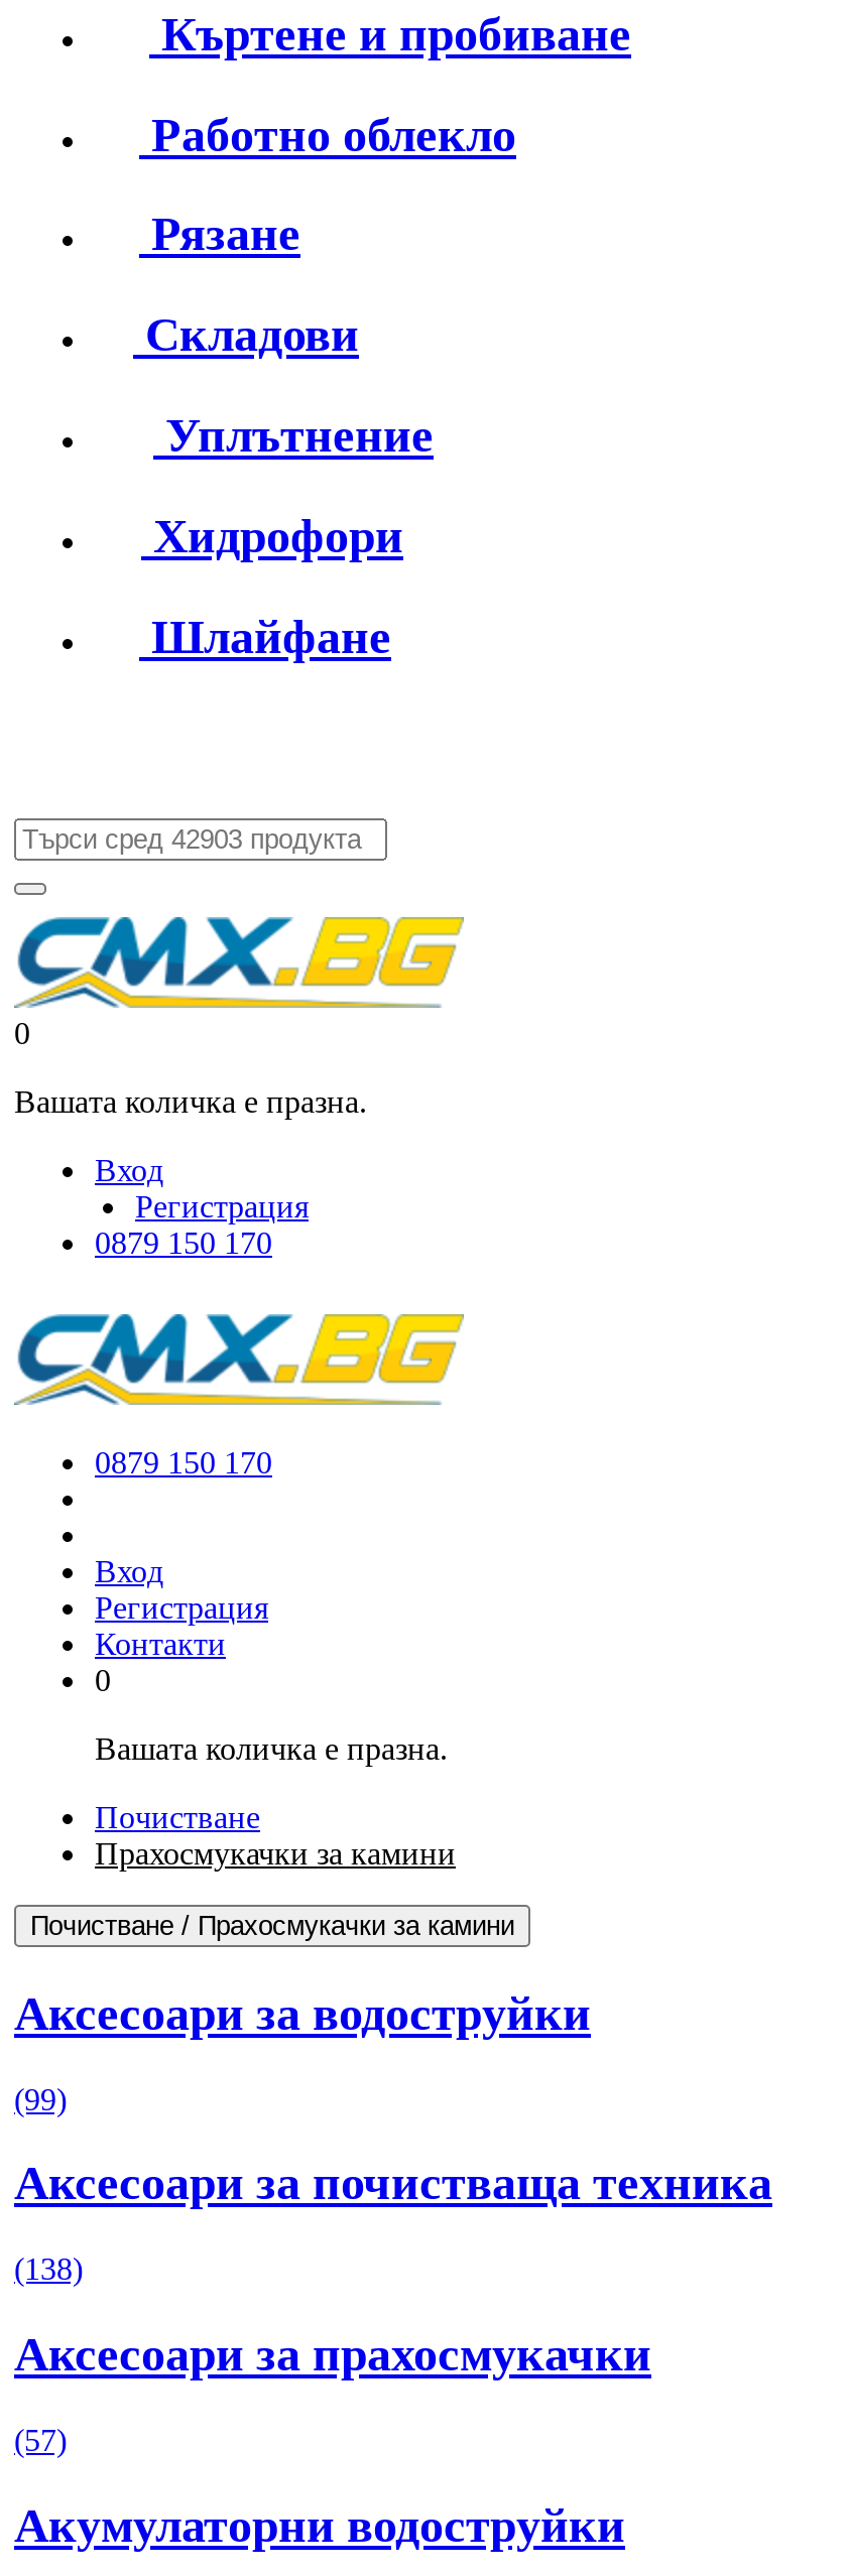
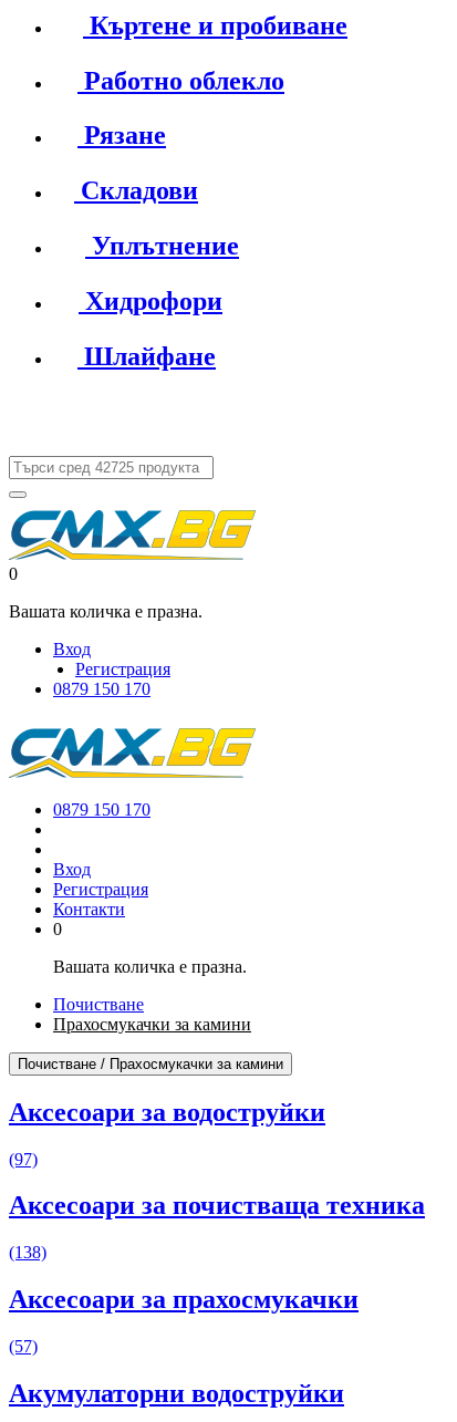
- (99)
+ (97)
